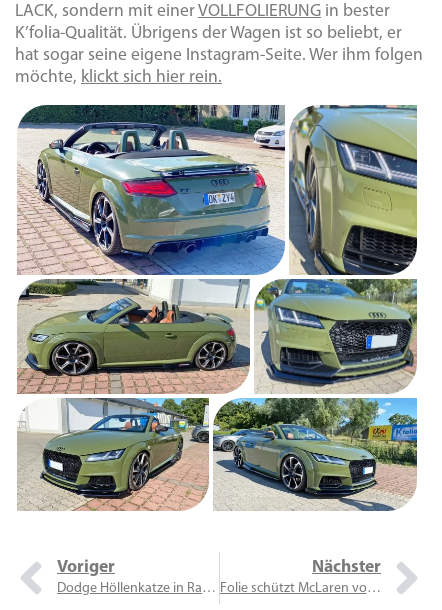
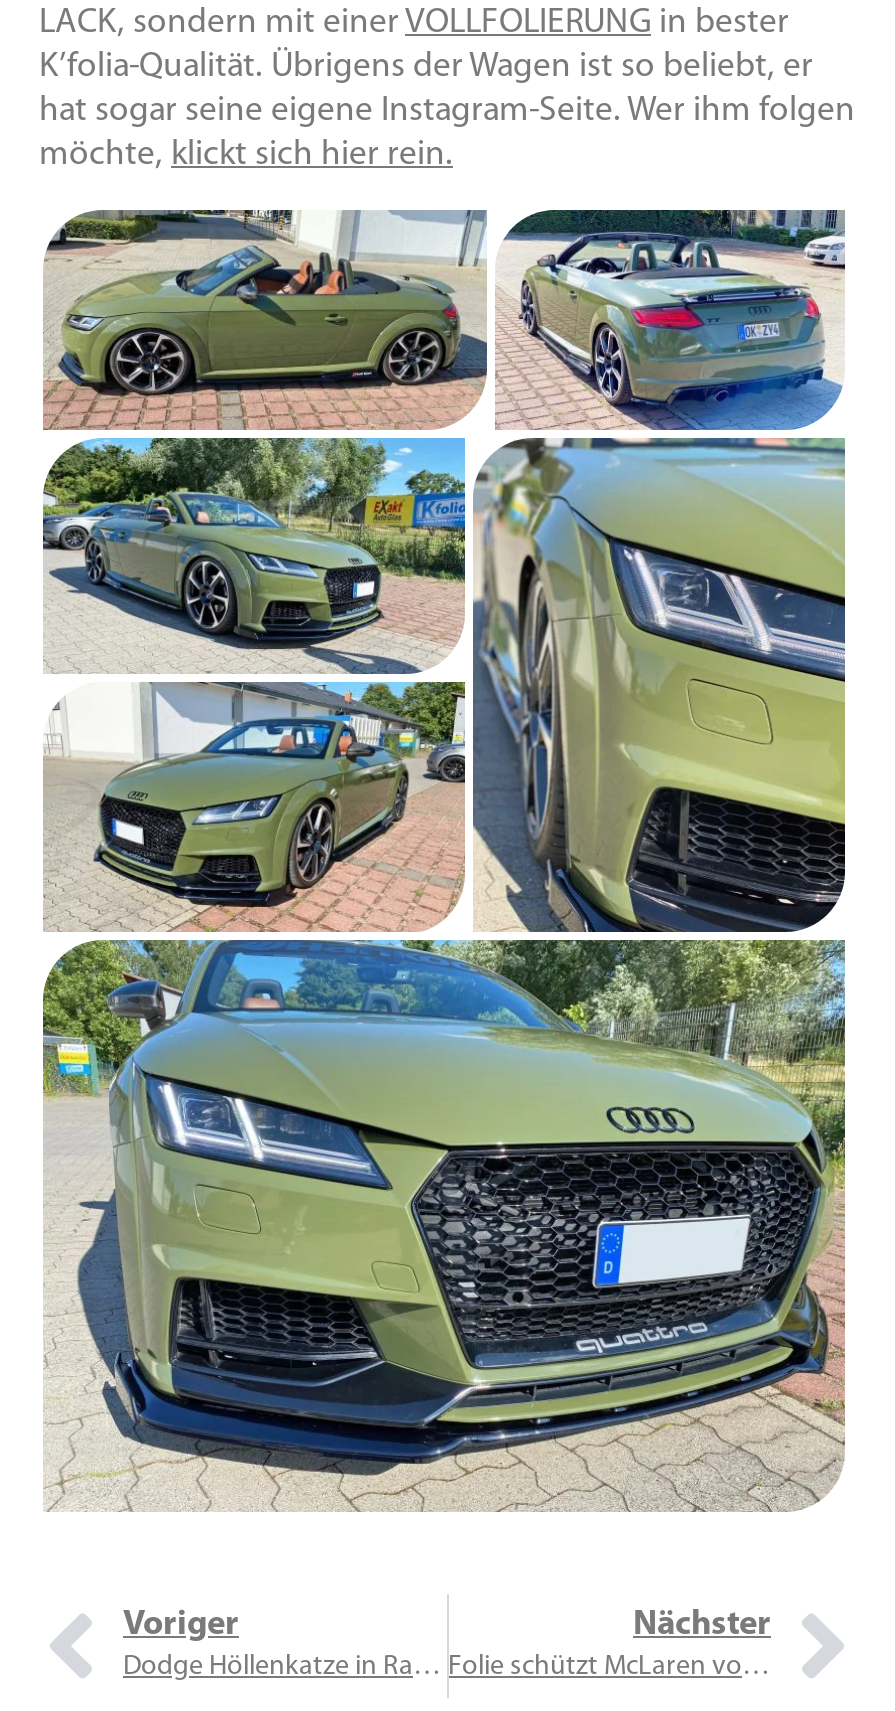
- [image]
+ [image]
